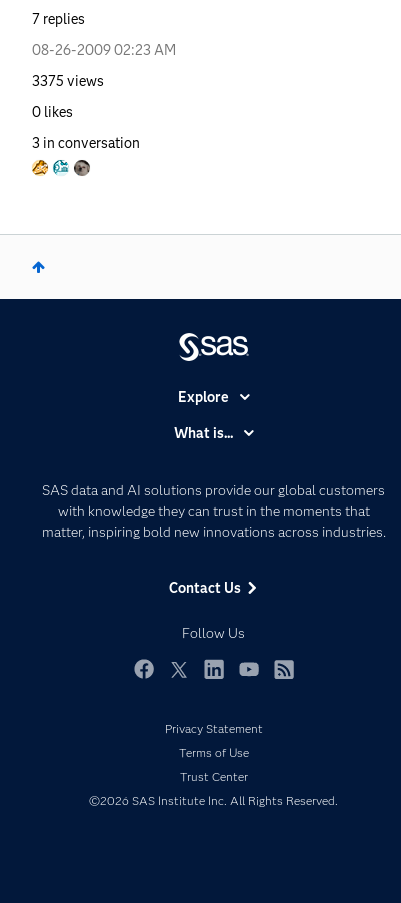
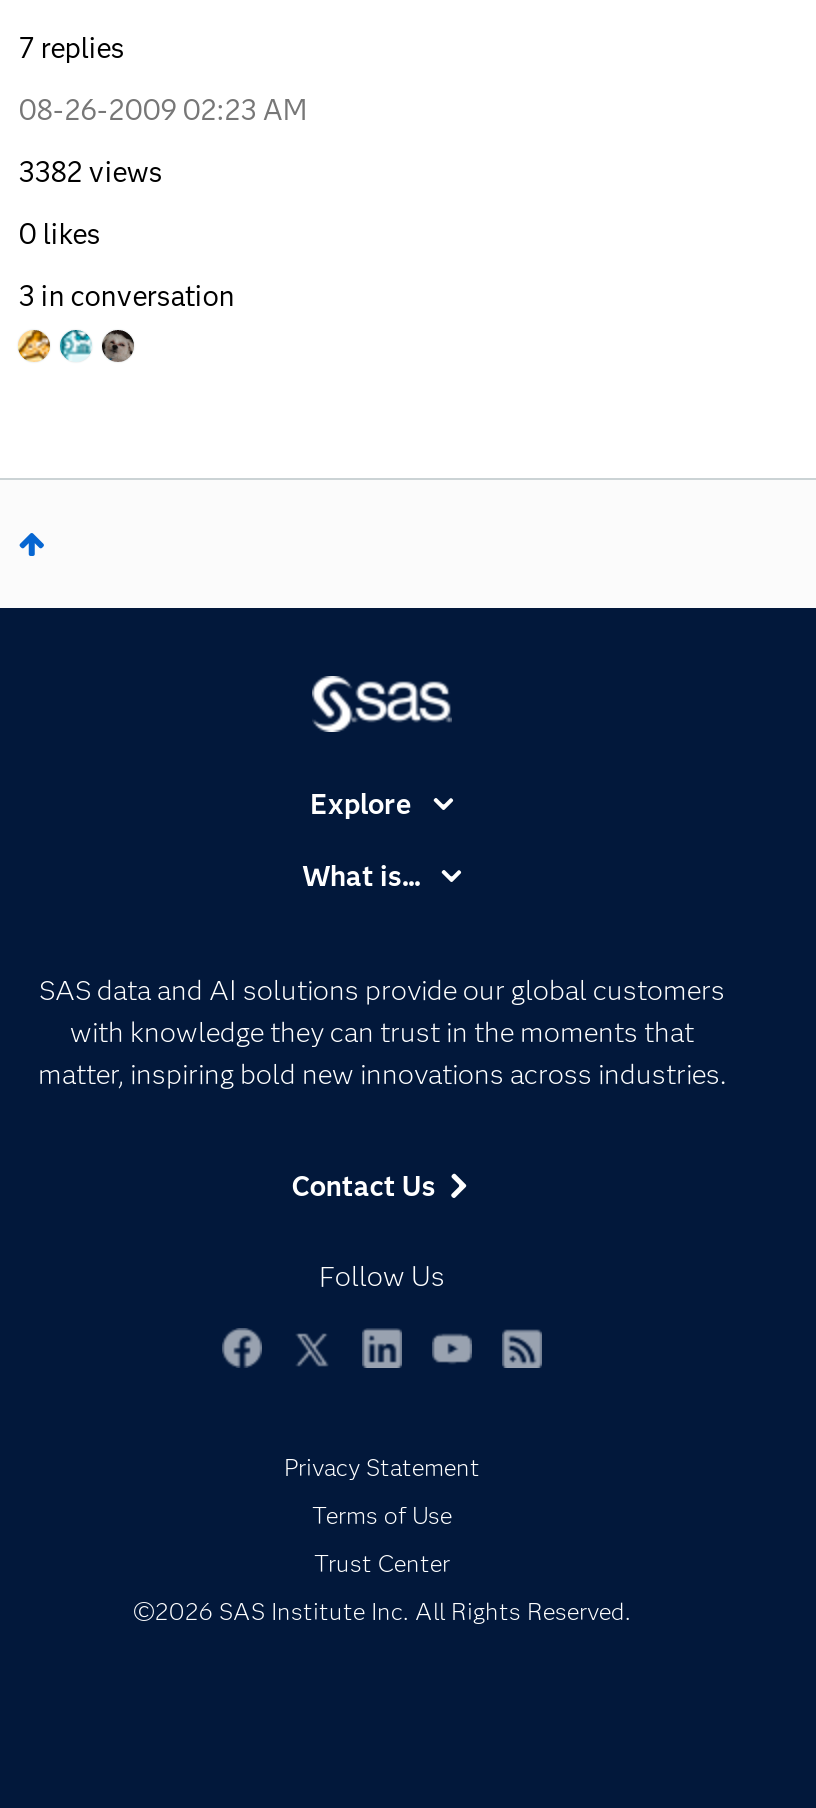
- 3375 views
+ 3382 views
